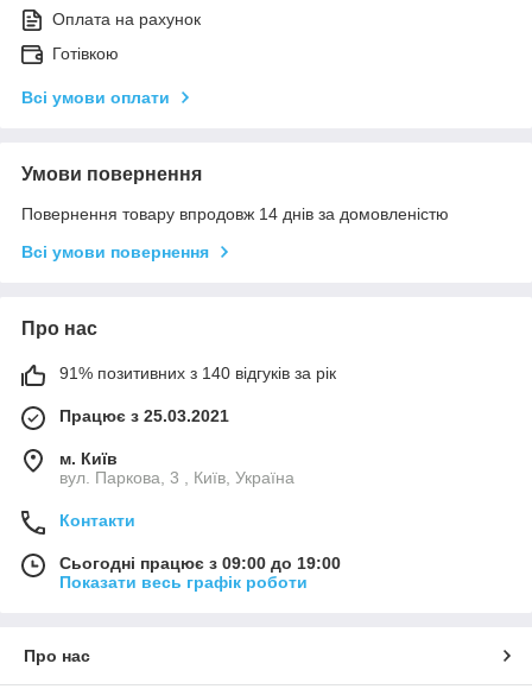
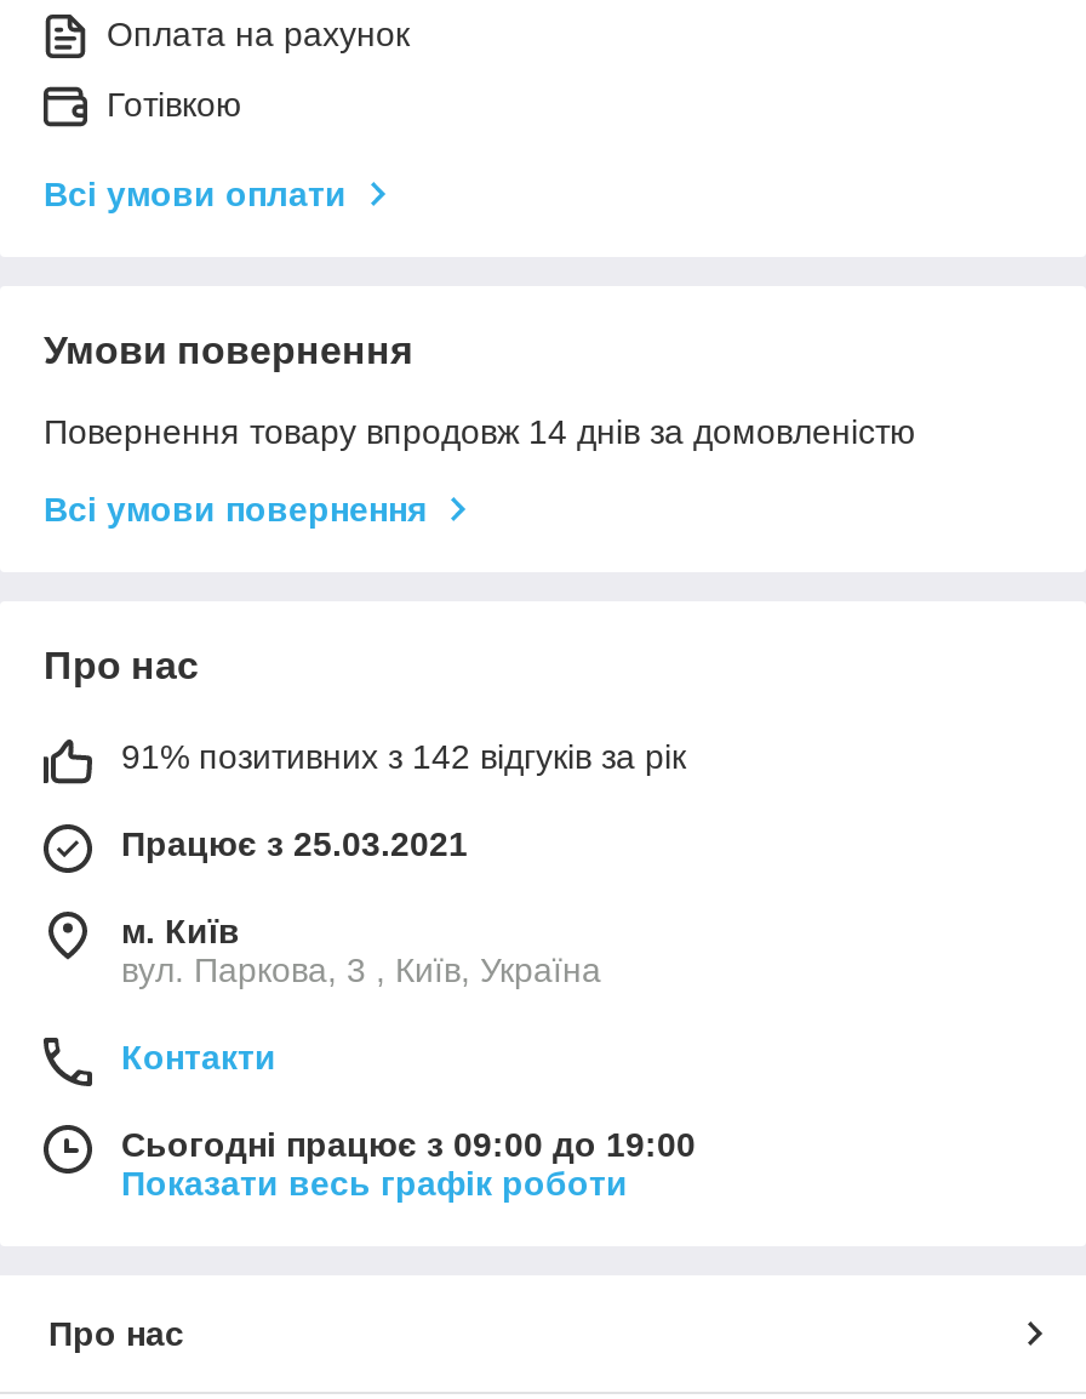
- 91% позитивних з 140 відгуків за рік
+ 91% позитивних з 142 відгуків за рік
